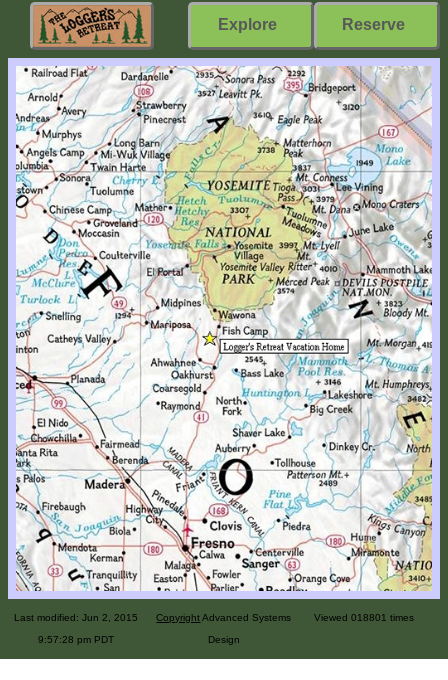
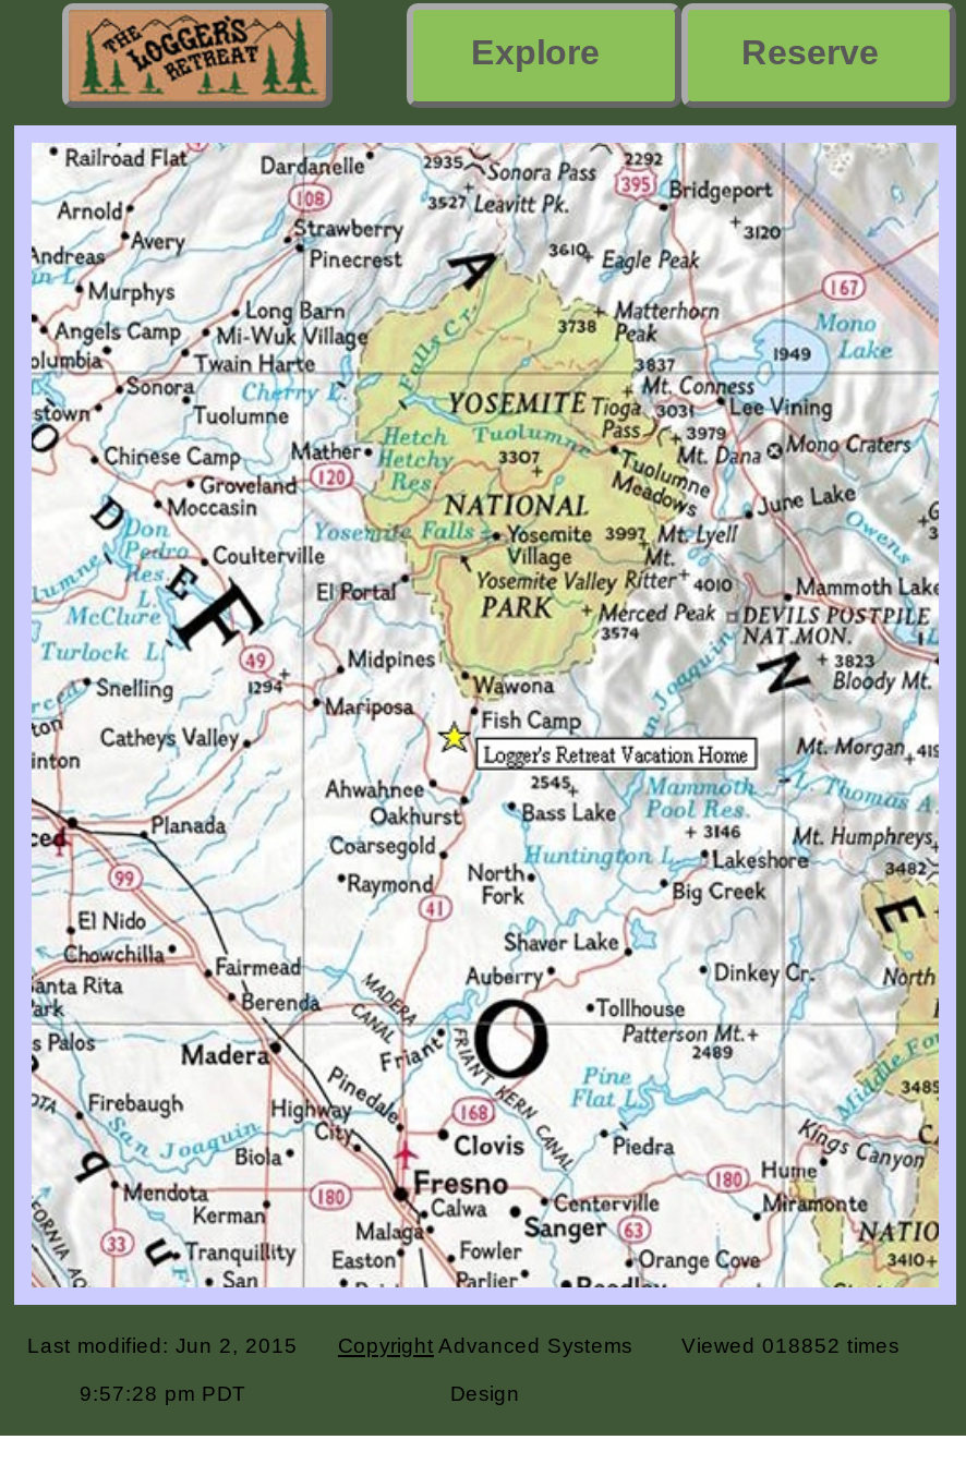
- Viewed 018801 times
+ Viewed 018852 times
